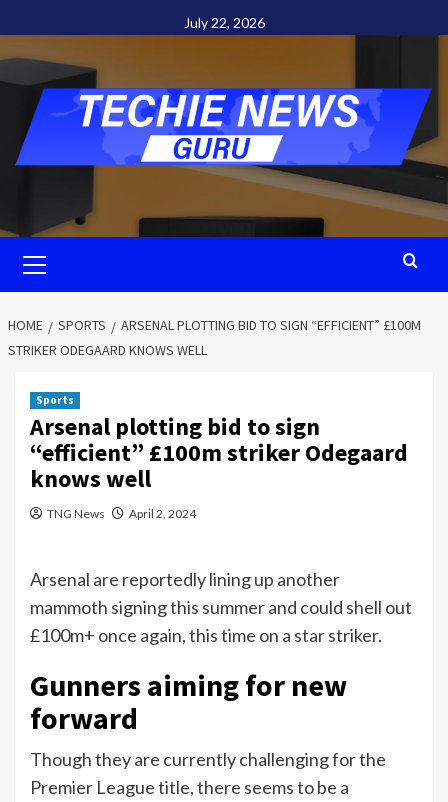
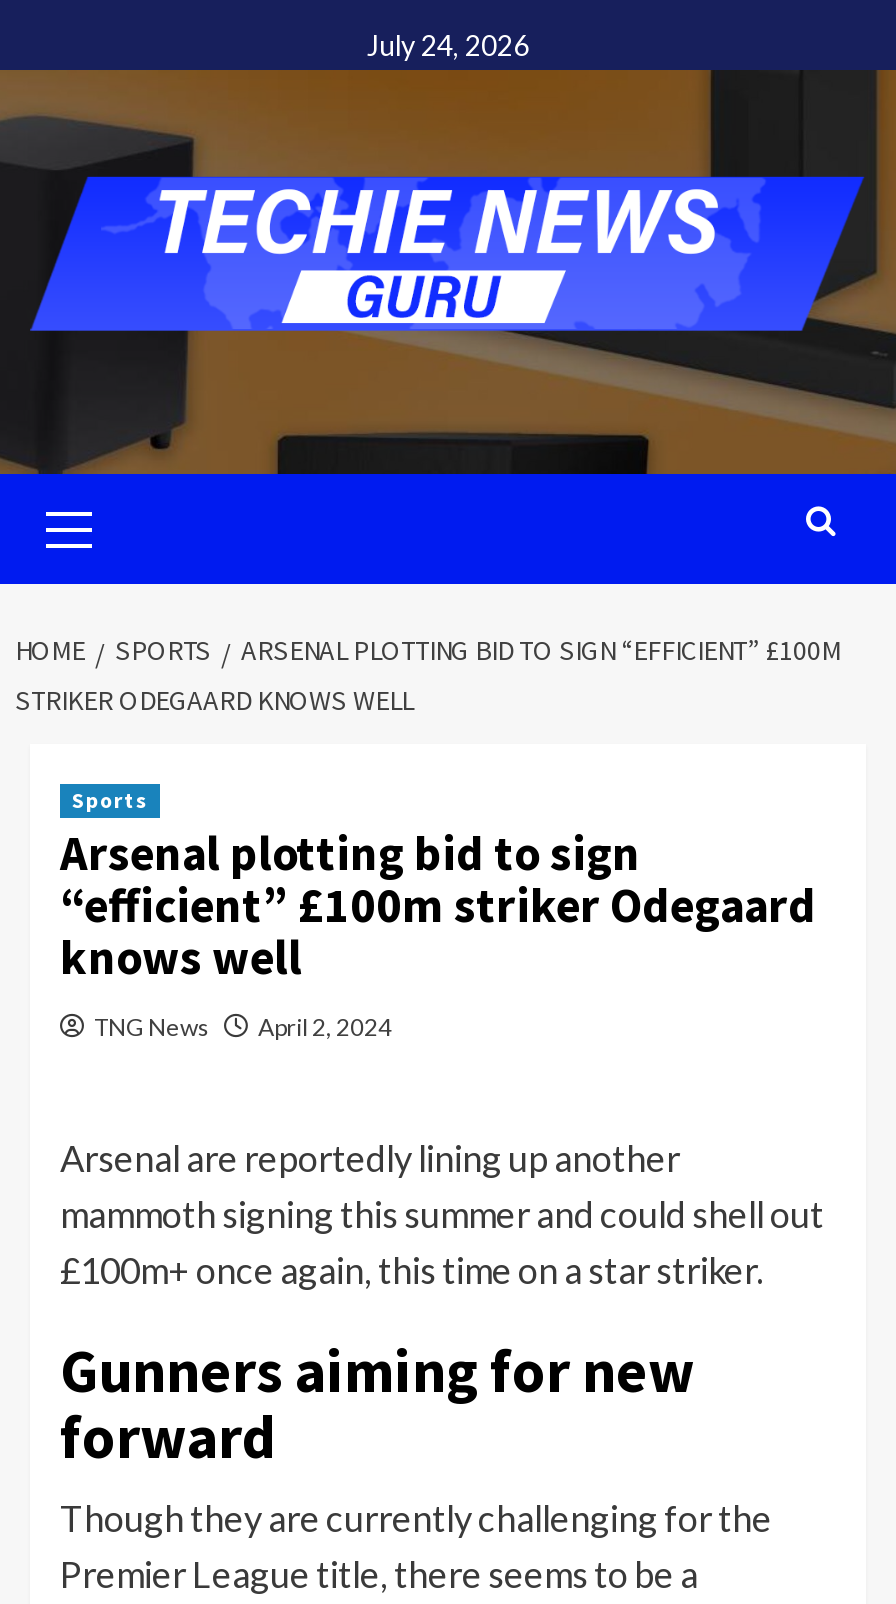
- July 22, 2026
+ July 24, 2026
